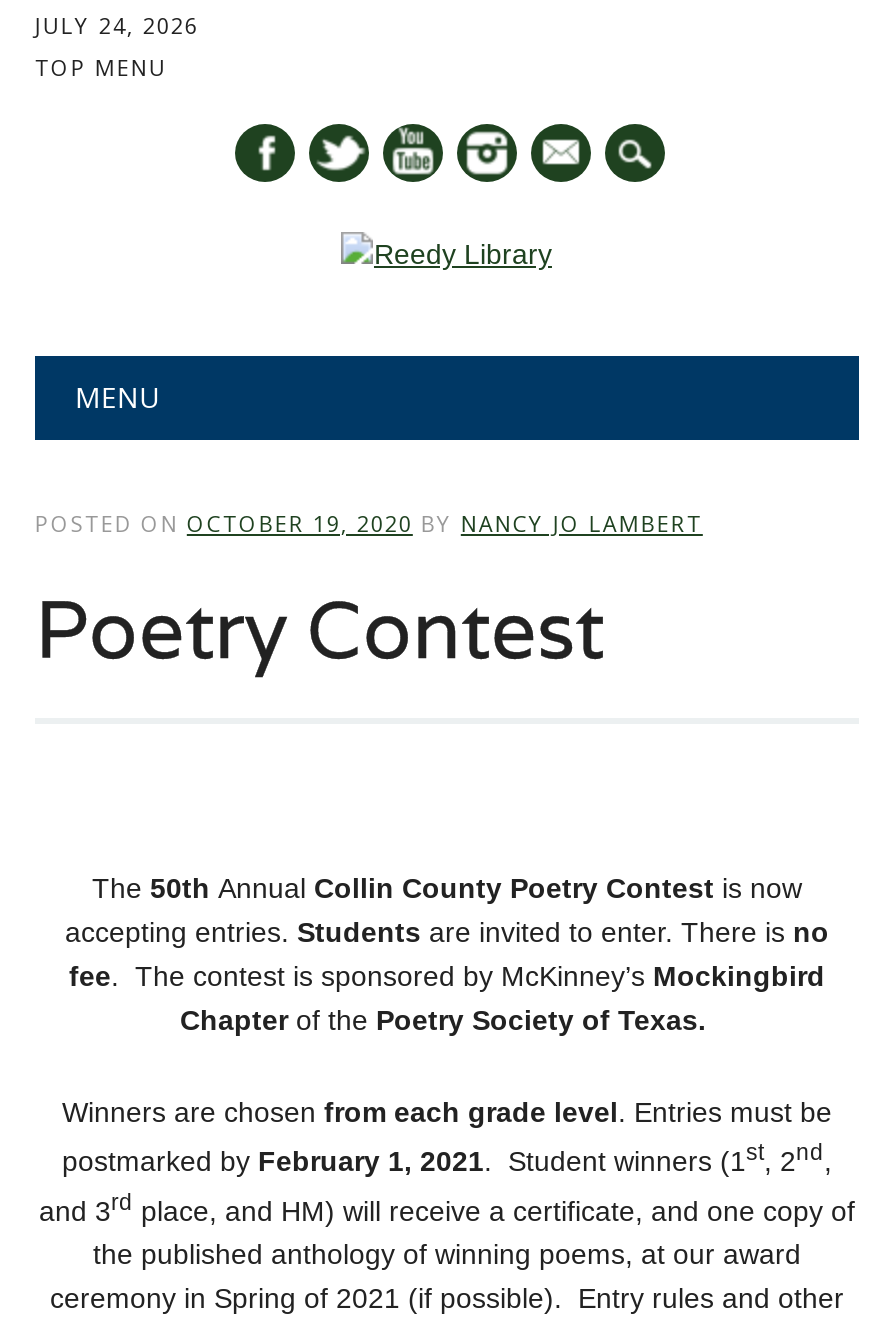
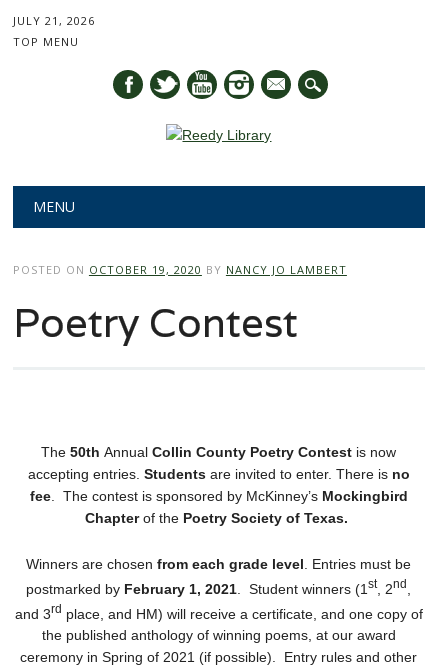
- JULY 24, 2026
+ JULY 21, 2026
